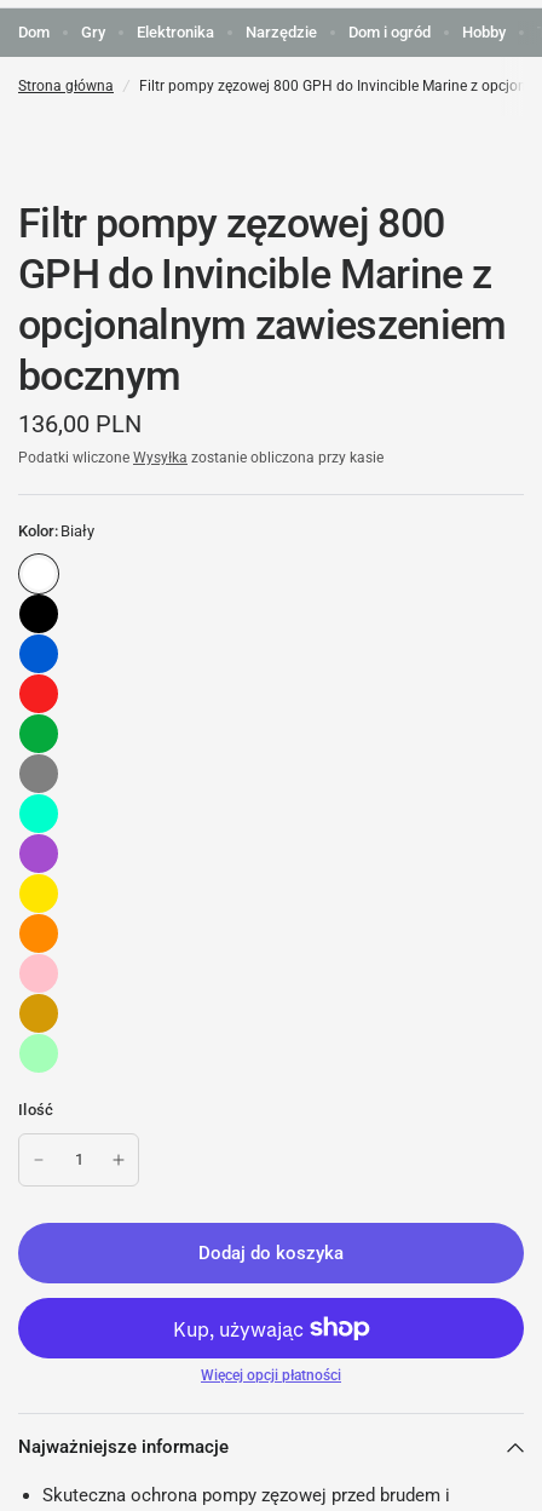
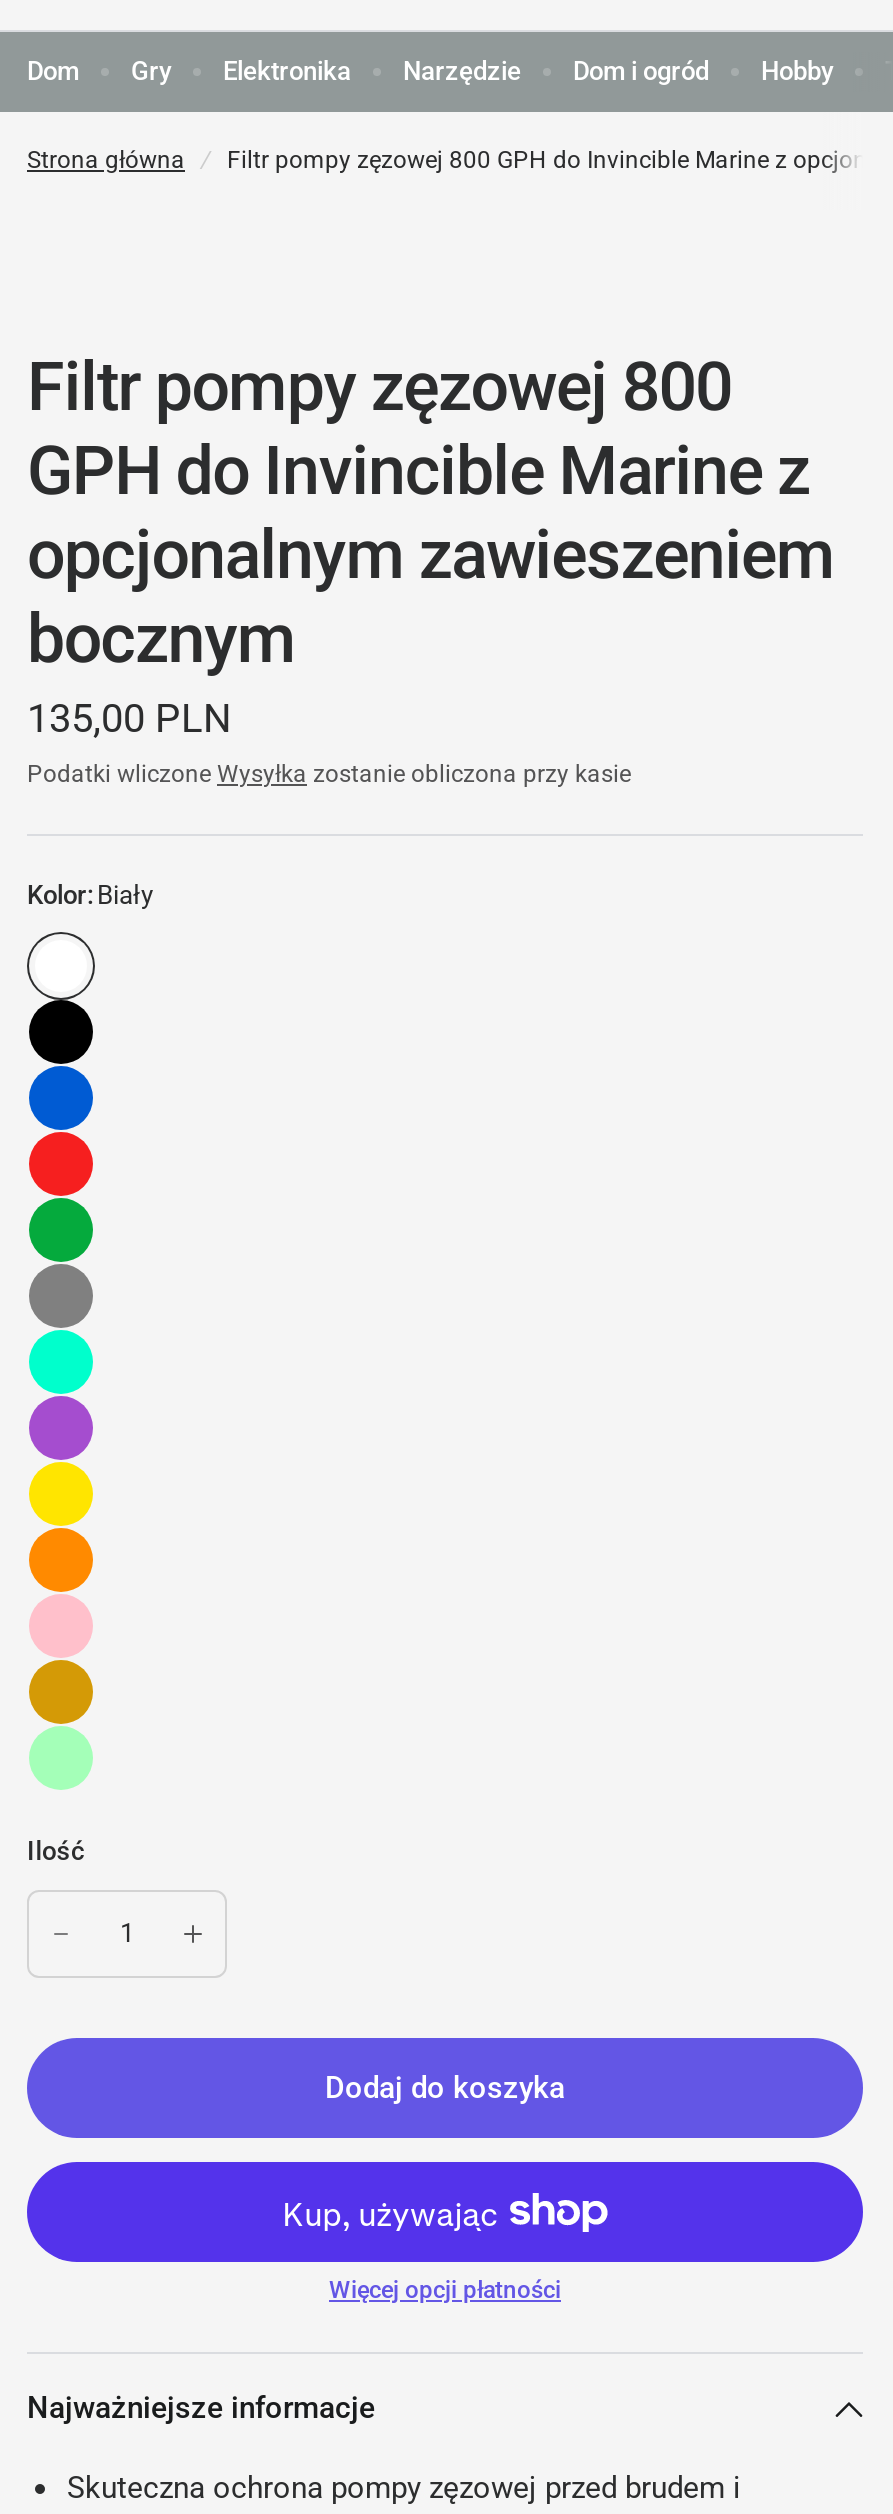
- 136,00 PLN
+ 135,00 PLN
